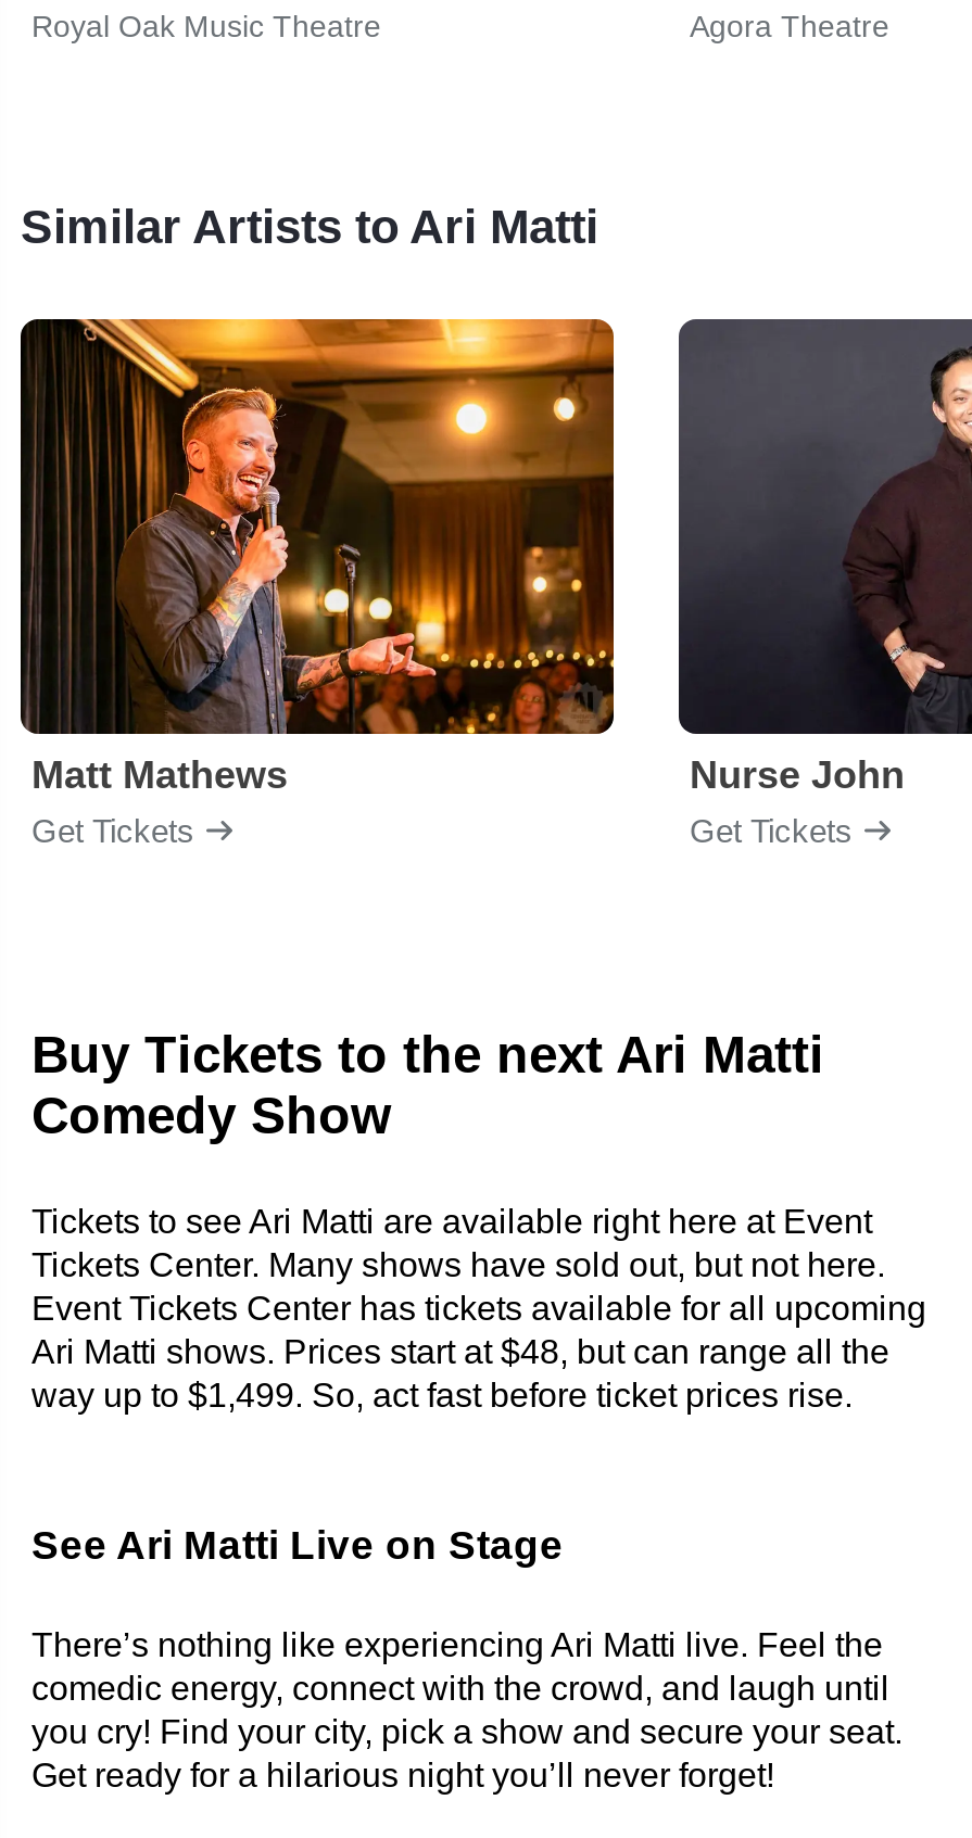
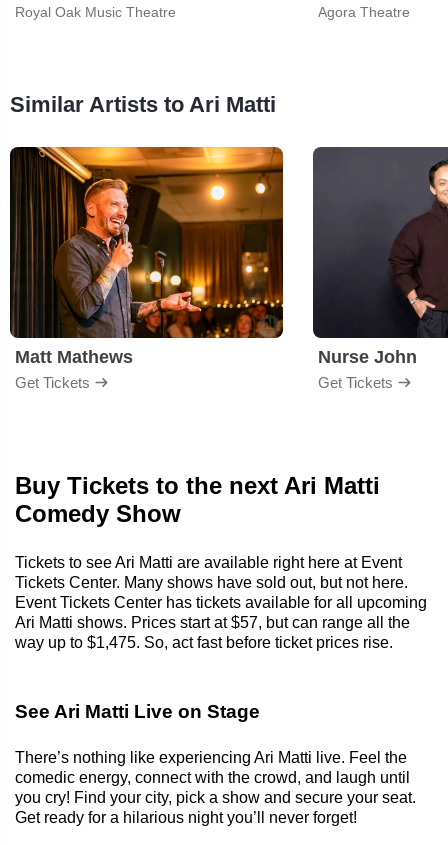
- Ari Matti shows. Prices start at $48, but can range all the
+ Ari Matti shows. Prices start at $57, but can range all the

- way up to $1,499. So, act fast before ticket prices rise.
+ way up to $1,475. So, act fast before ticket prices rise.
